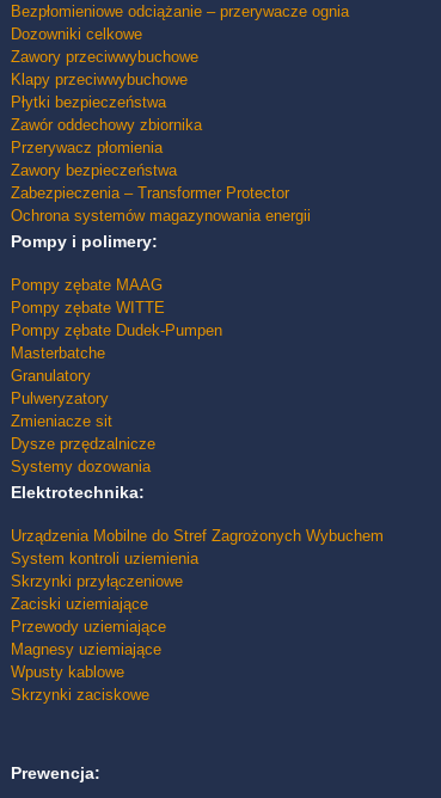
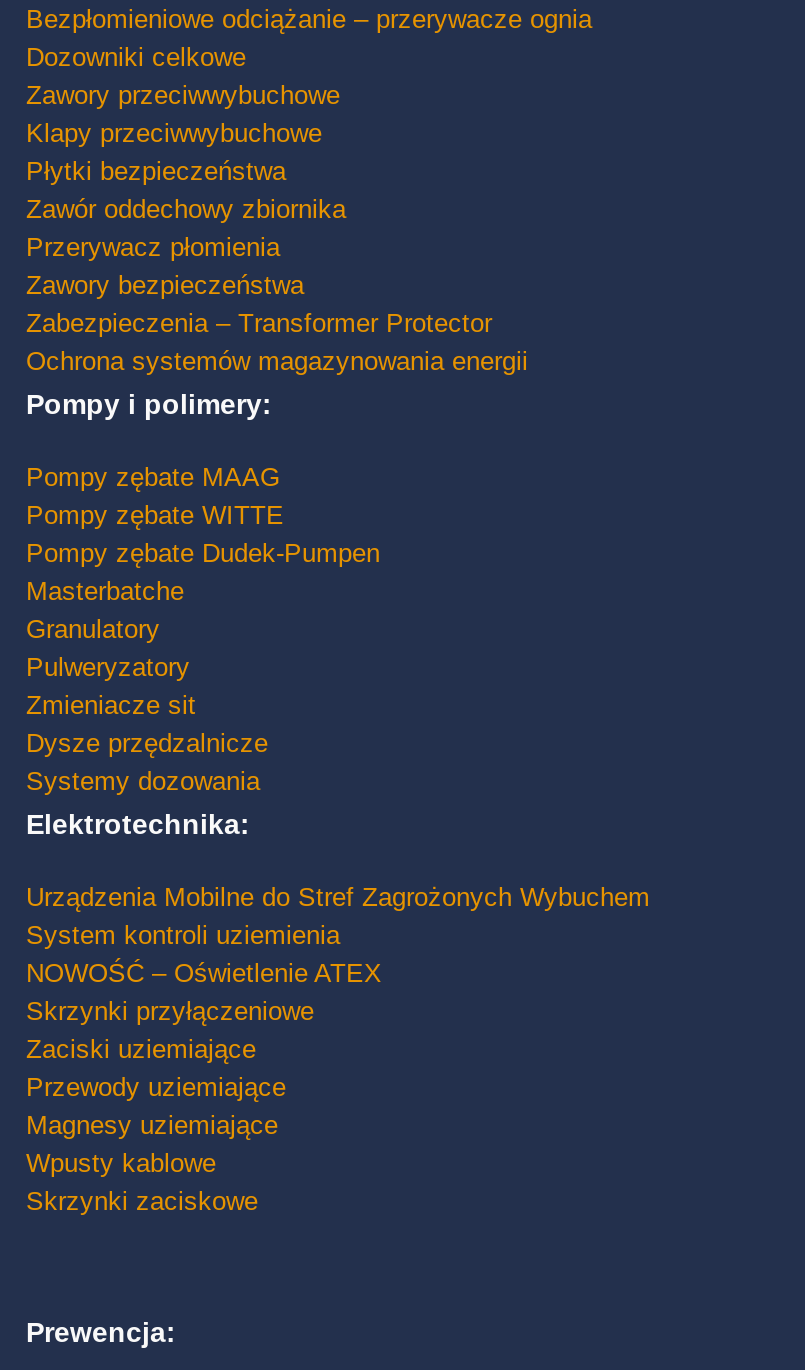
+ NOWOŚĆ – Oświetlenie ATEX
